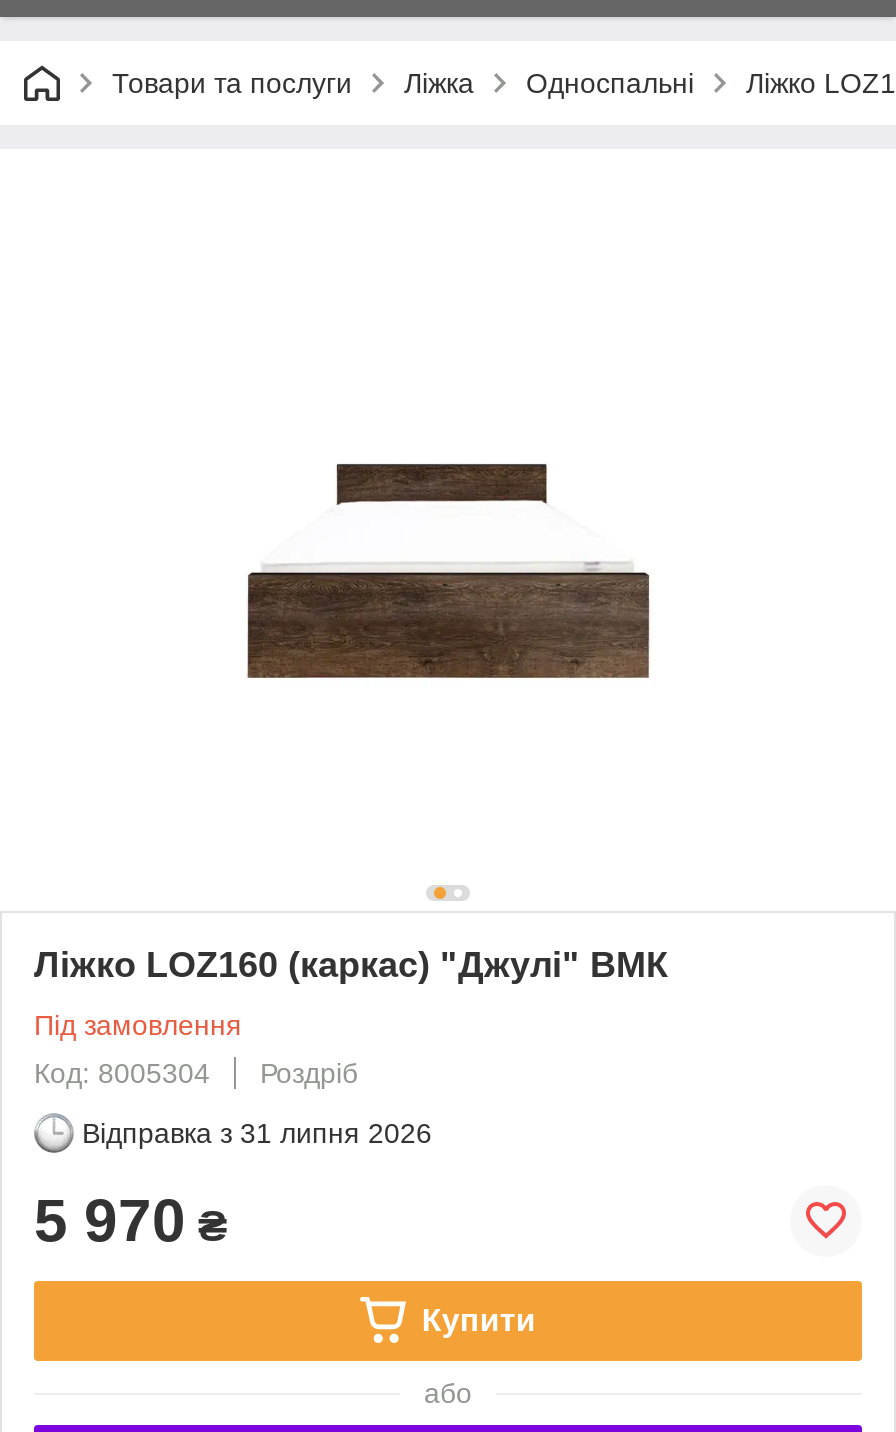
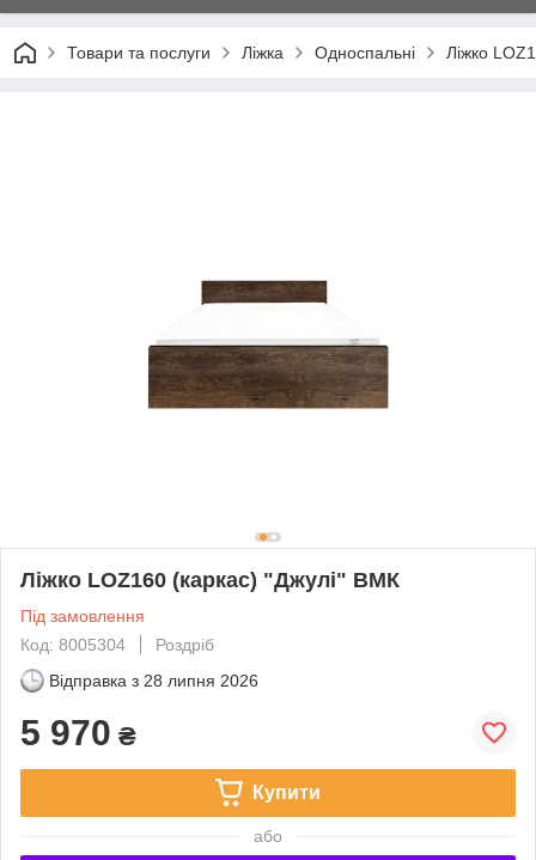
- Відправка з 31 липня 2026
+ Відправка з 28 липня 2026
